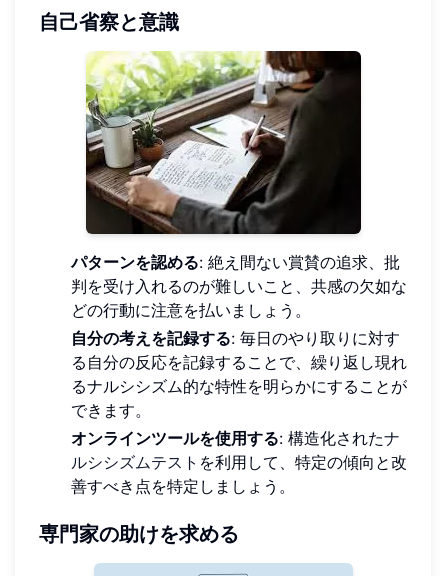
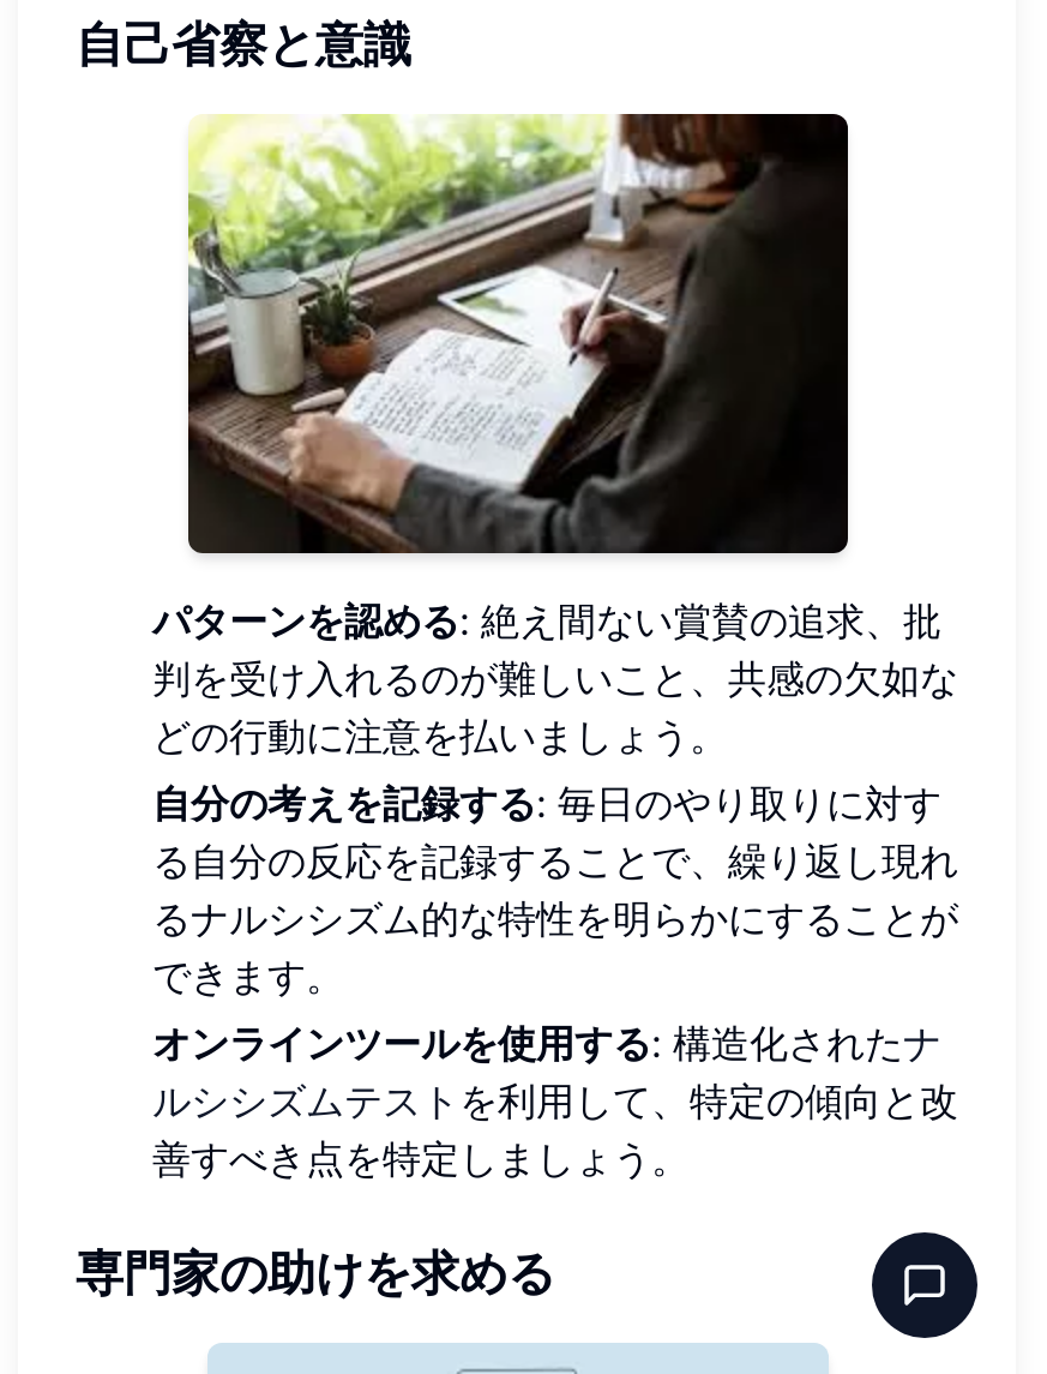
+ [image]
